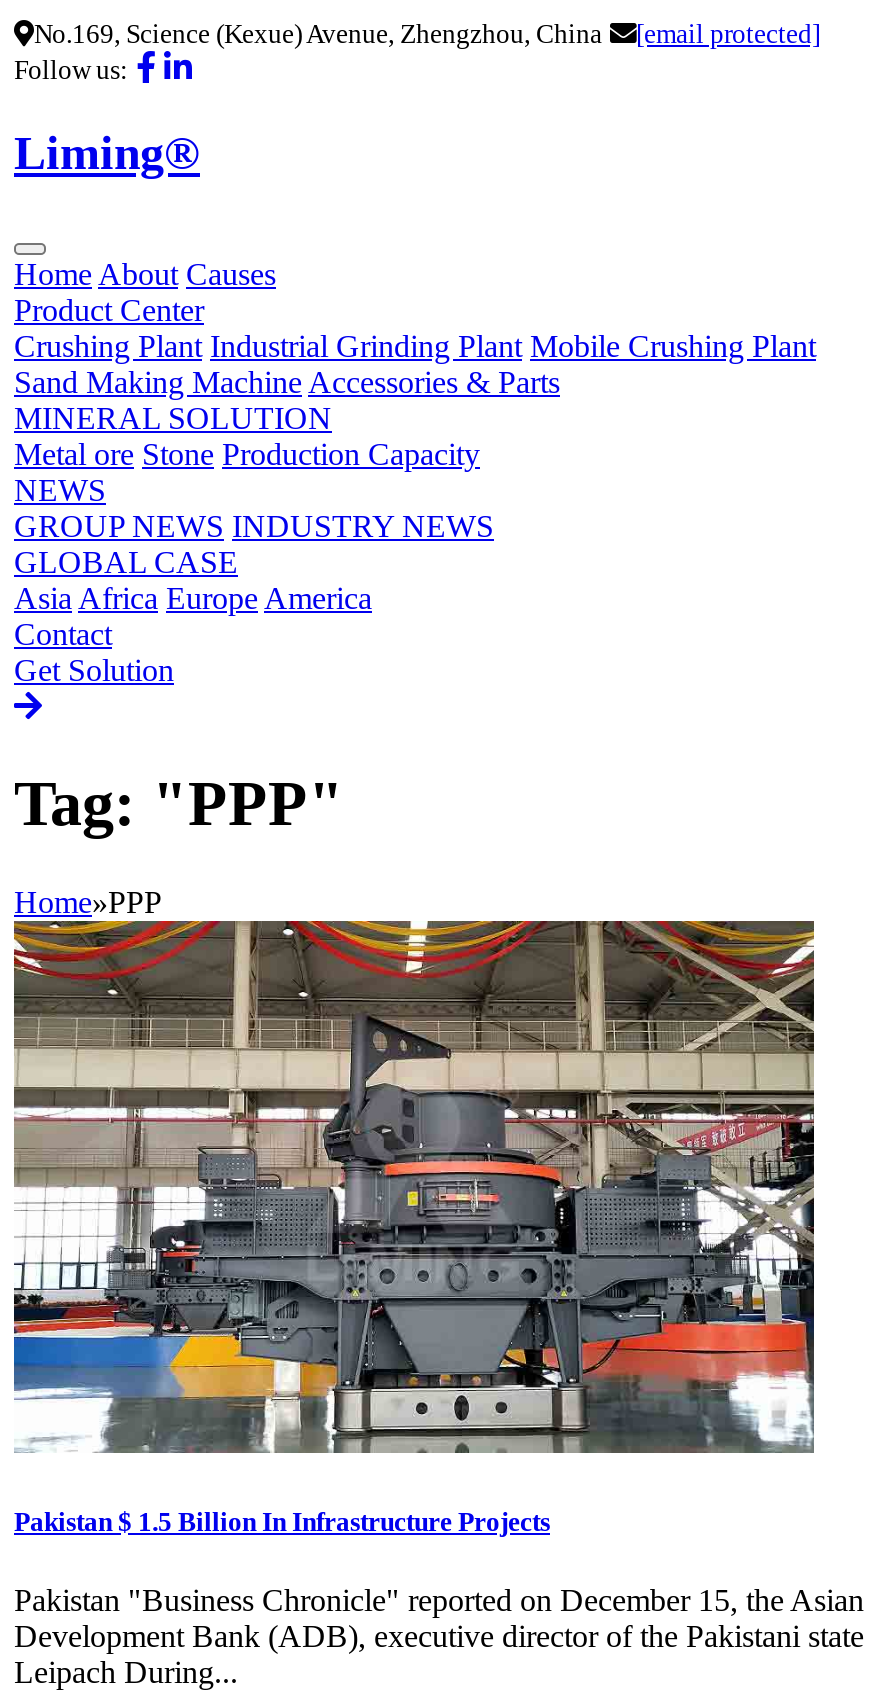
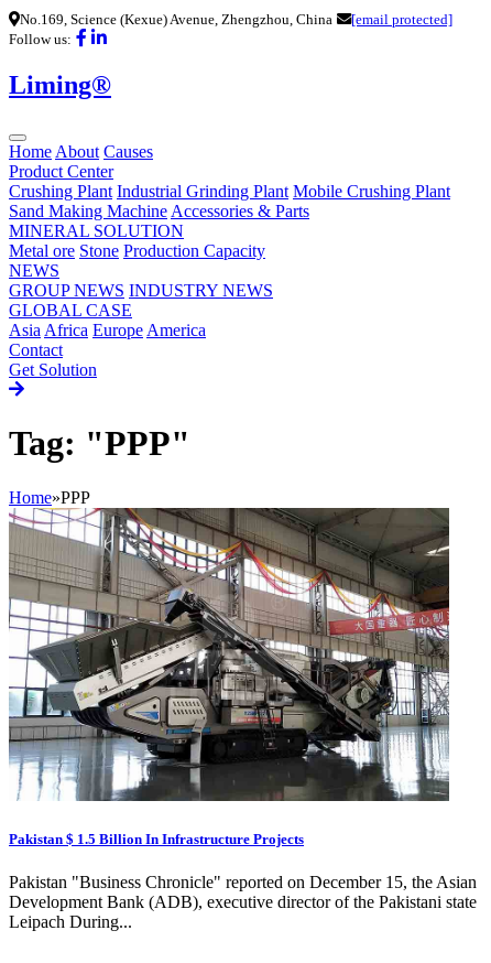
- [image]
+ [image]
